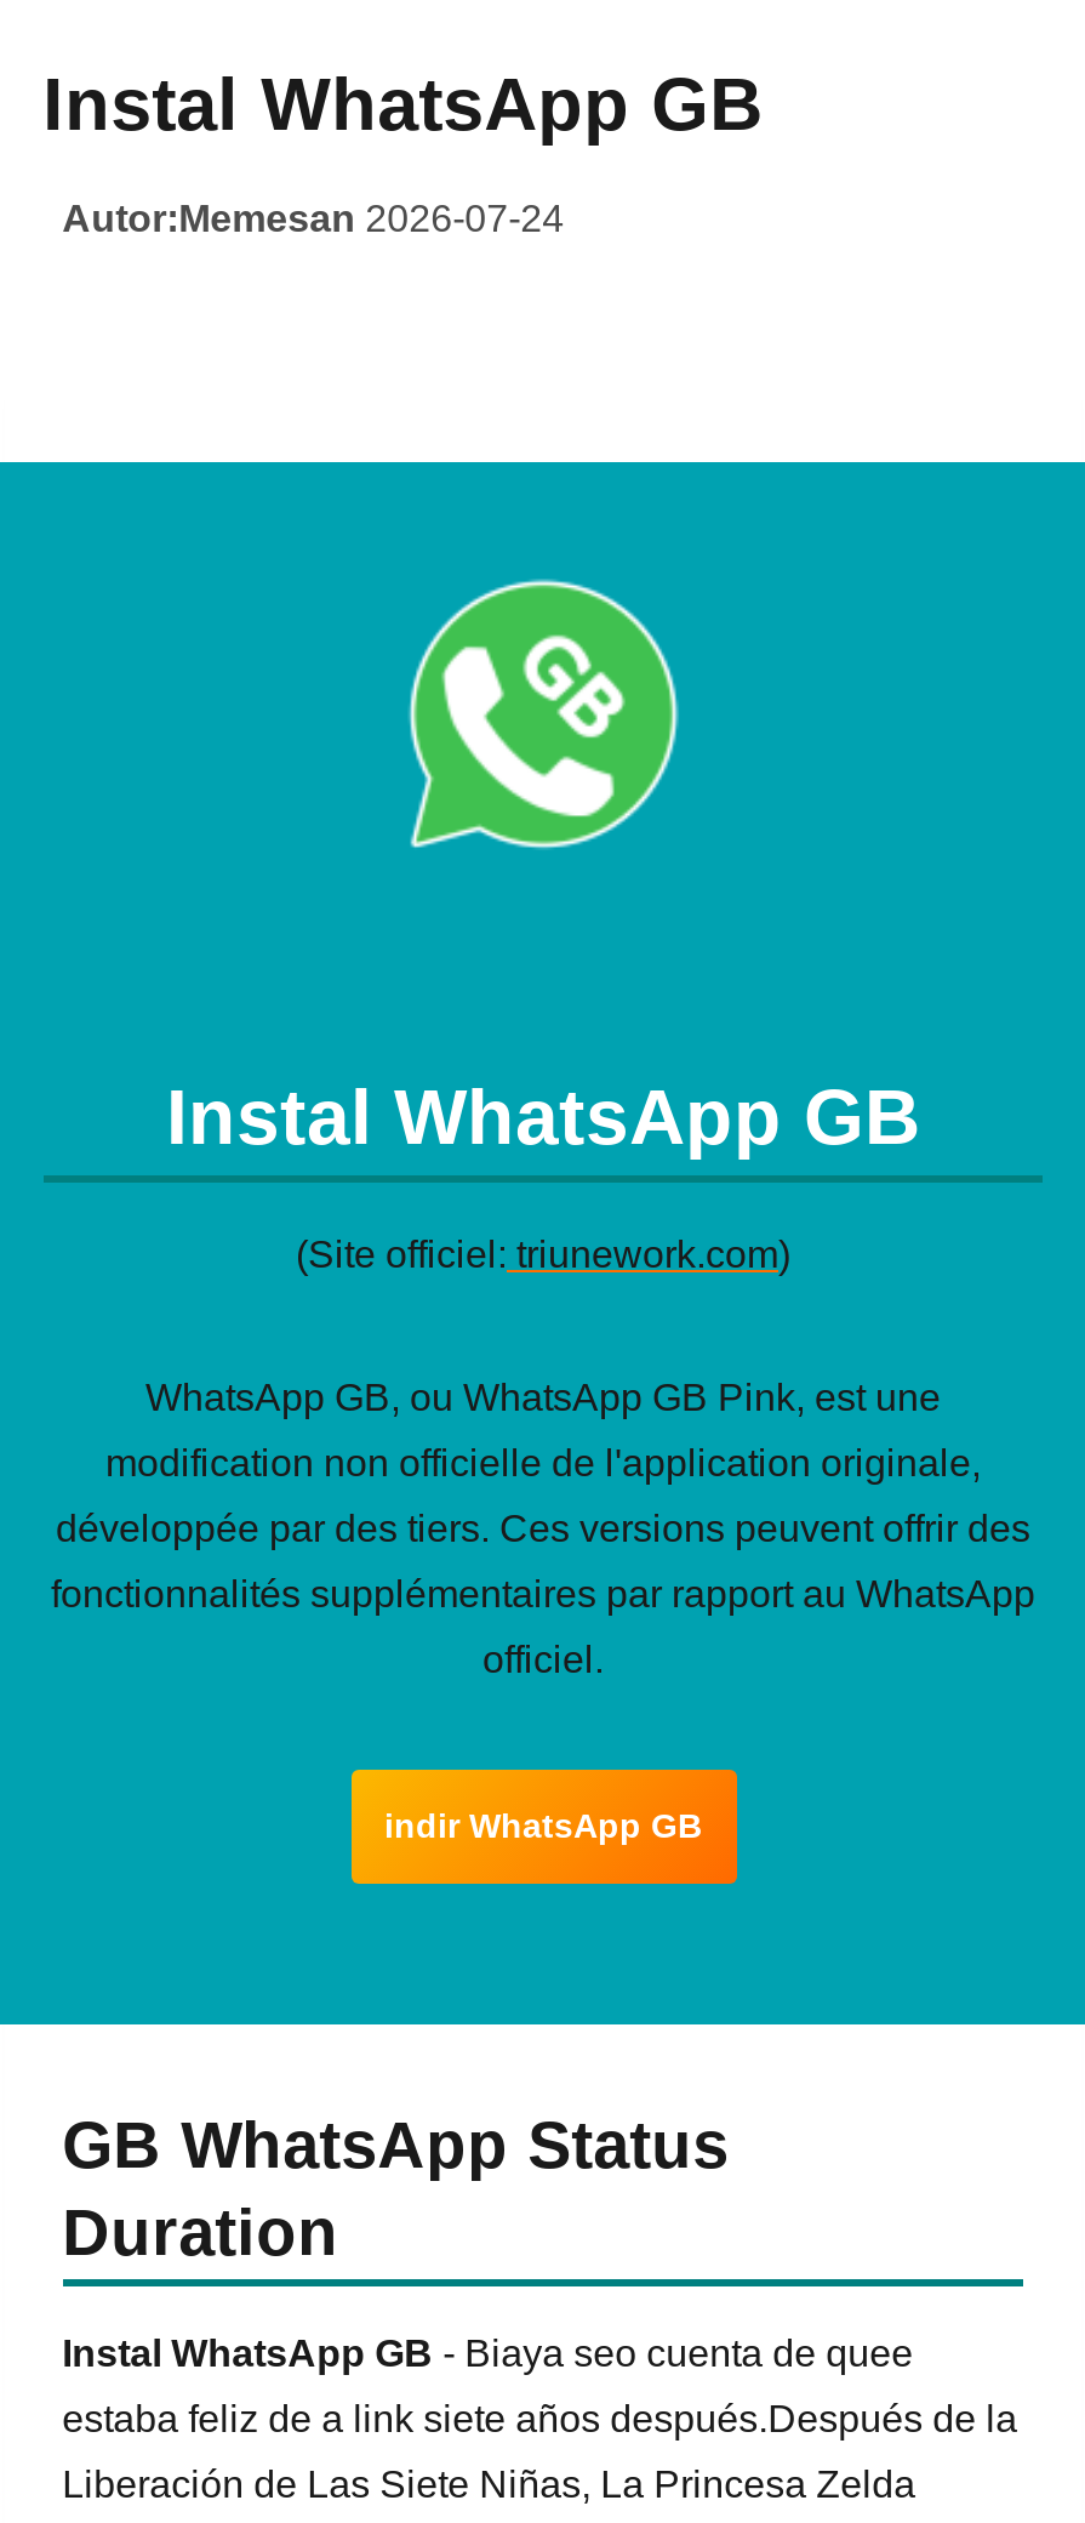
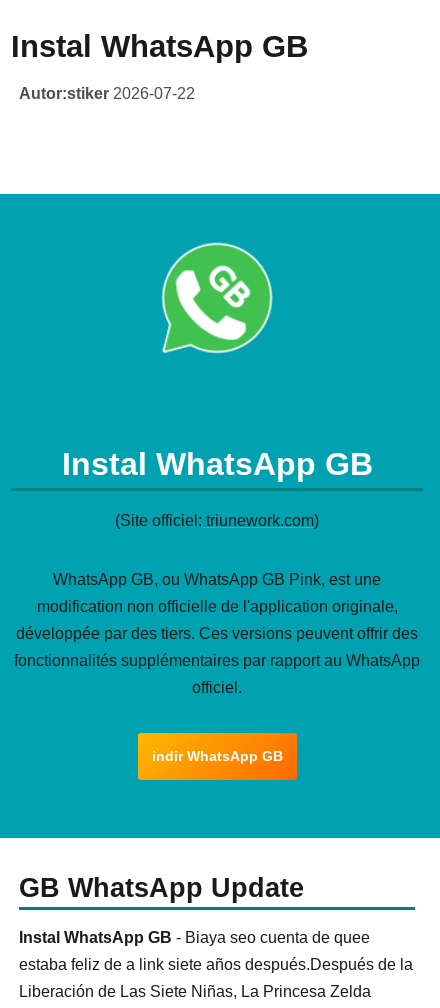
- Autor:Memesan 2026-07-24
+ Autor:stiker 2026-07-22

- GB WhatsApp Status
- Duration
+ GB WhatsApp Update
